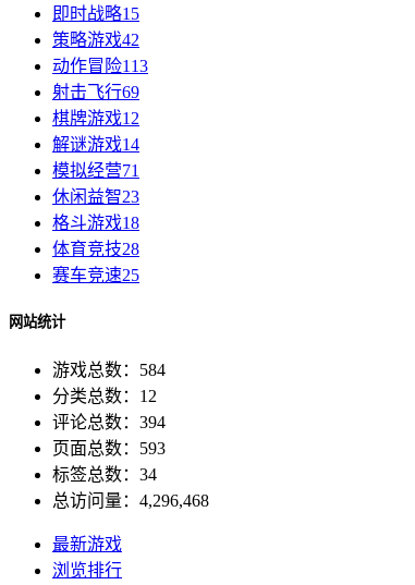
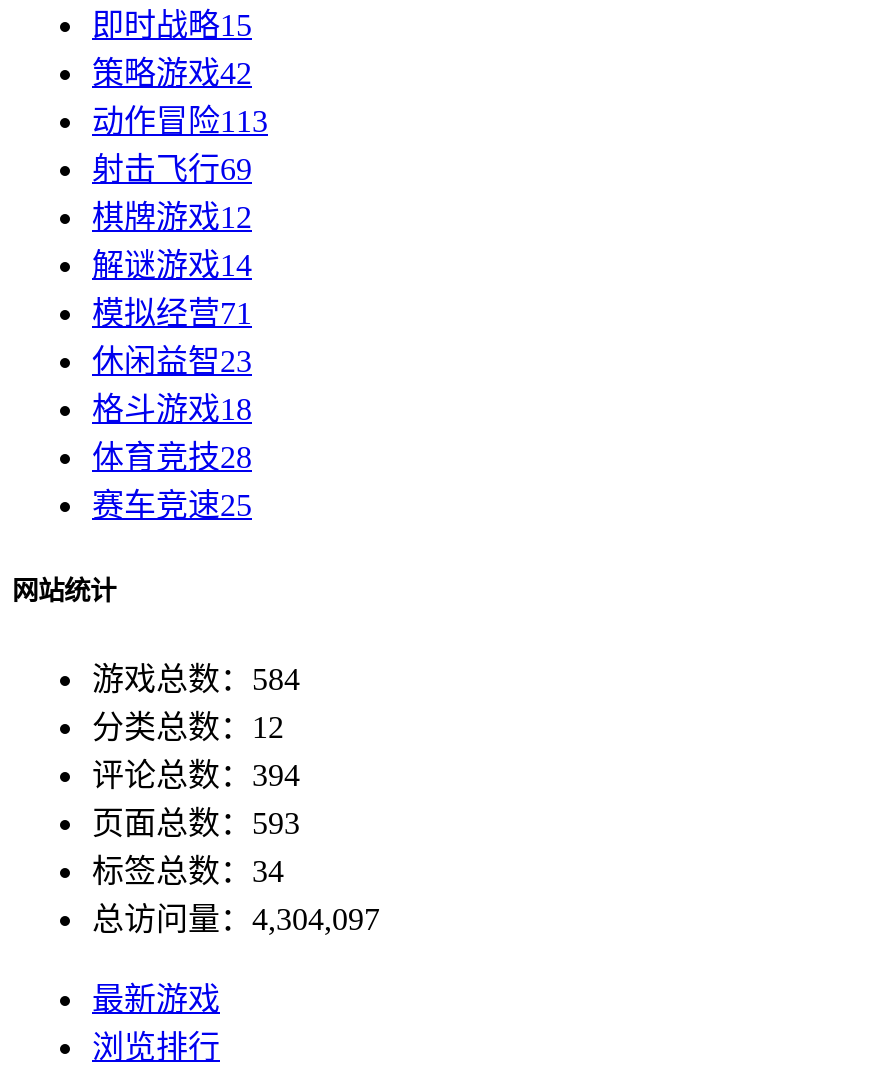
- 总访问量：4,296,468
+ 总访问量：4,304,097
